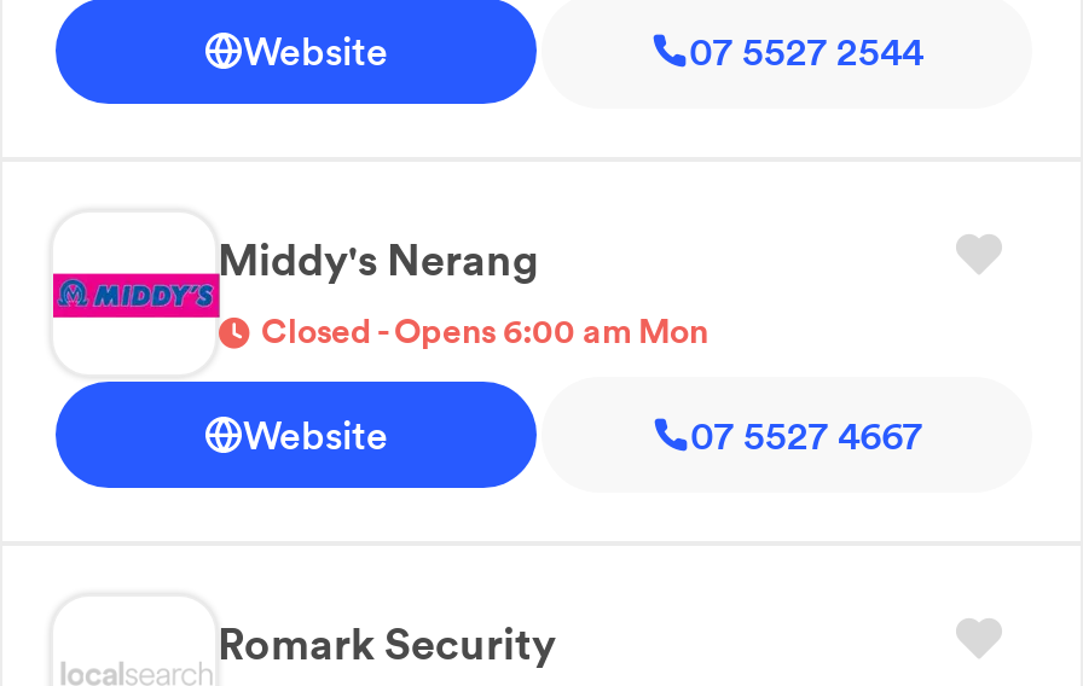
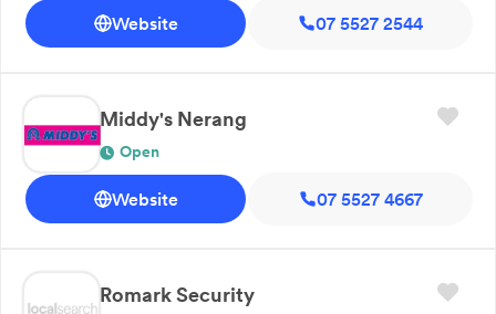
- Closed - Opens 6:00 am Mon
+ Open
